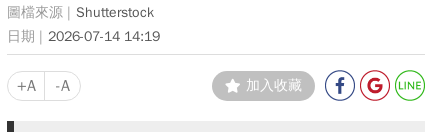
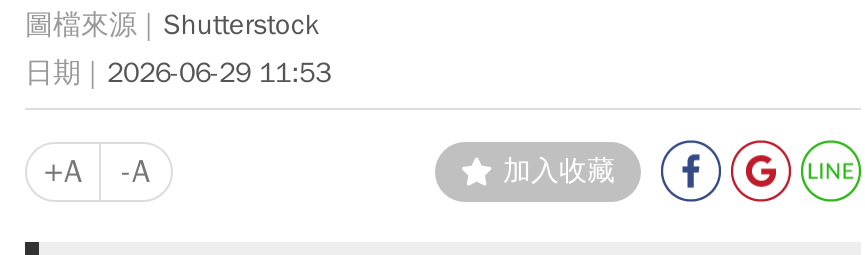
- 2026-07-14 14:19
+ 2026-06-29 11:53
